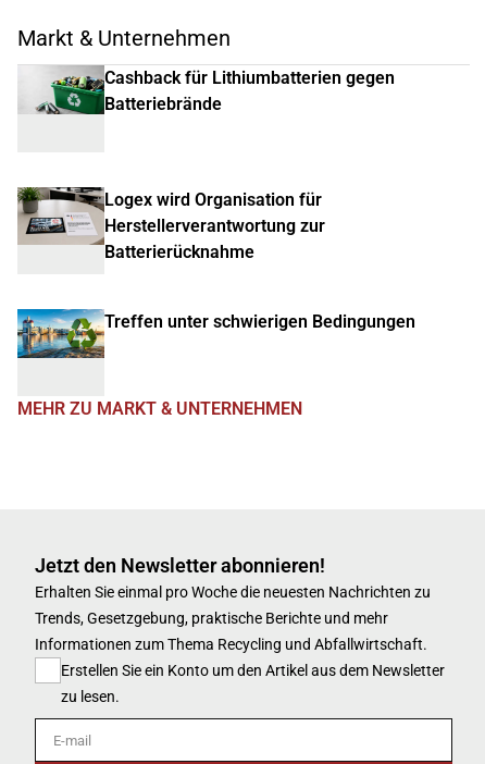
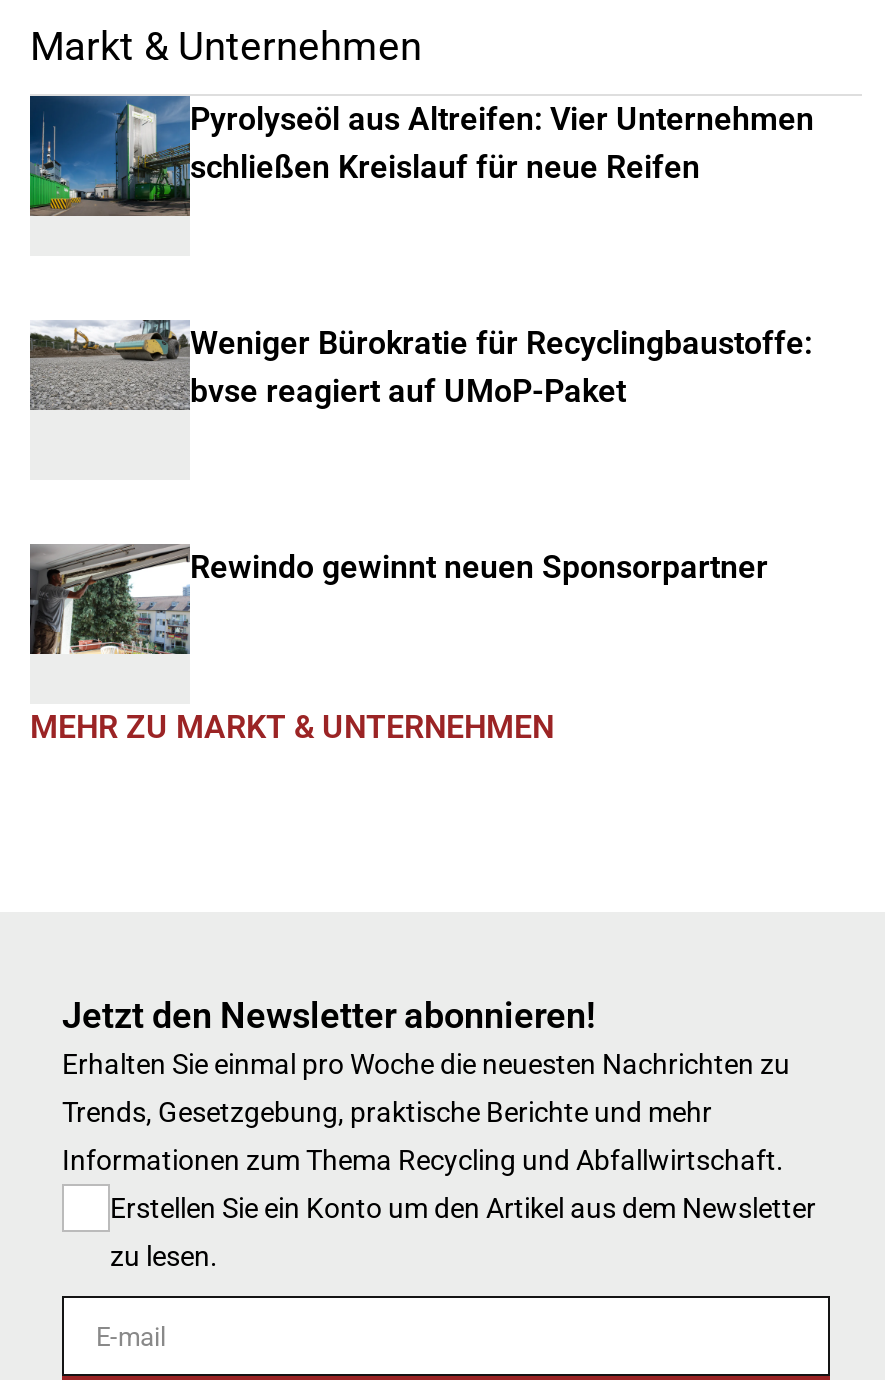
- [image]
- Cashback für Lithiumbatterien gegen
- Batteriebrände
+ [image]
+ Pyrolyseöl aus Altreifen: Vier Unternehmen
+ schließen Kreislauf für neue Reifen

- [image]
- Logex wird Organisation für
- Herstellerverantwortung zur
- Batterierücknahme
+ [image]
+ Weniger Bürokratie für Recyclingbaustoffe:
+ bvse reagiert auf UMoP-Paket

- [image]
- Treffen unter schwierigen Bedingungen
+ [image]
+ Rewindo gewinnt neuen Sponsorpartner
